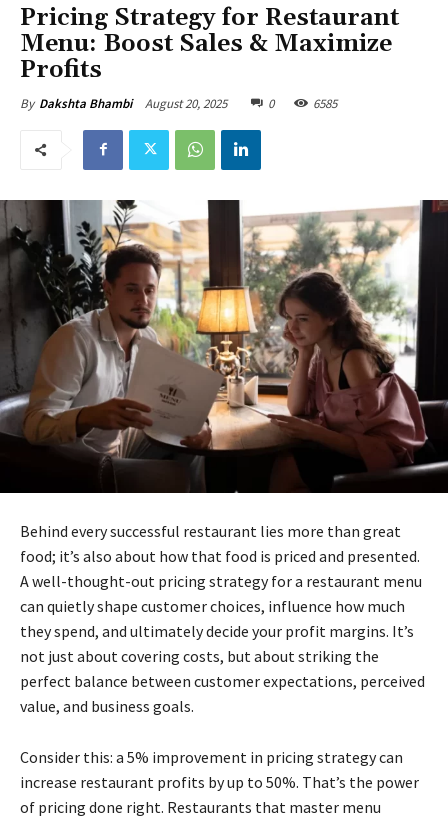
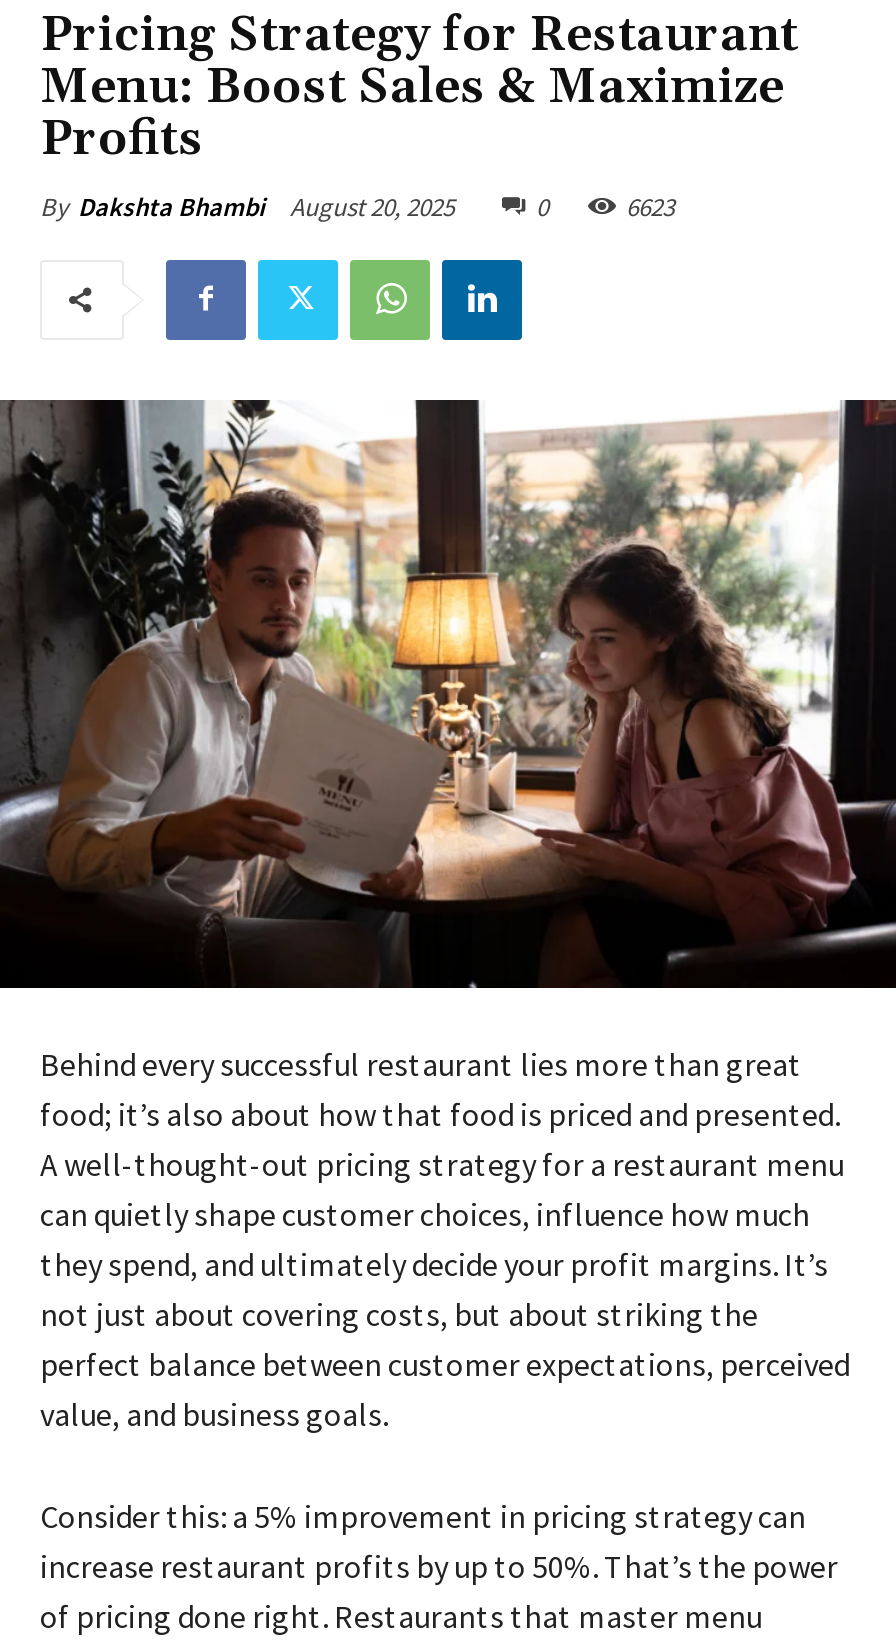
- 6585
+ 6623
